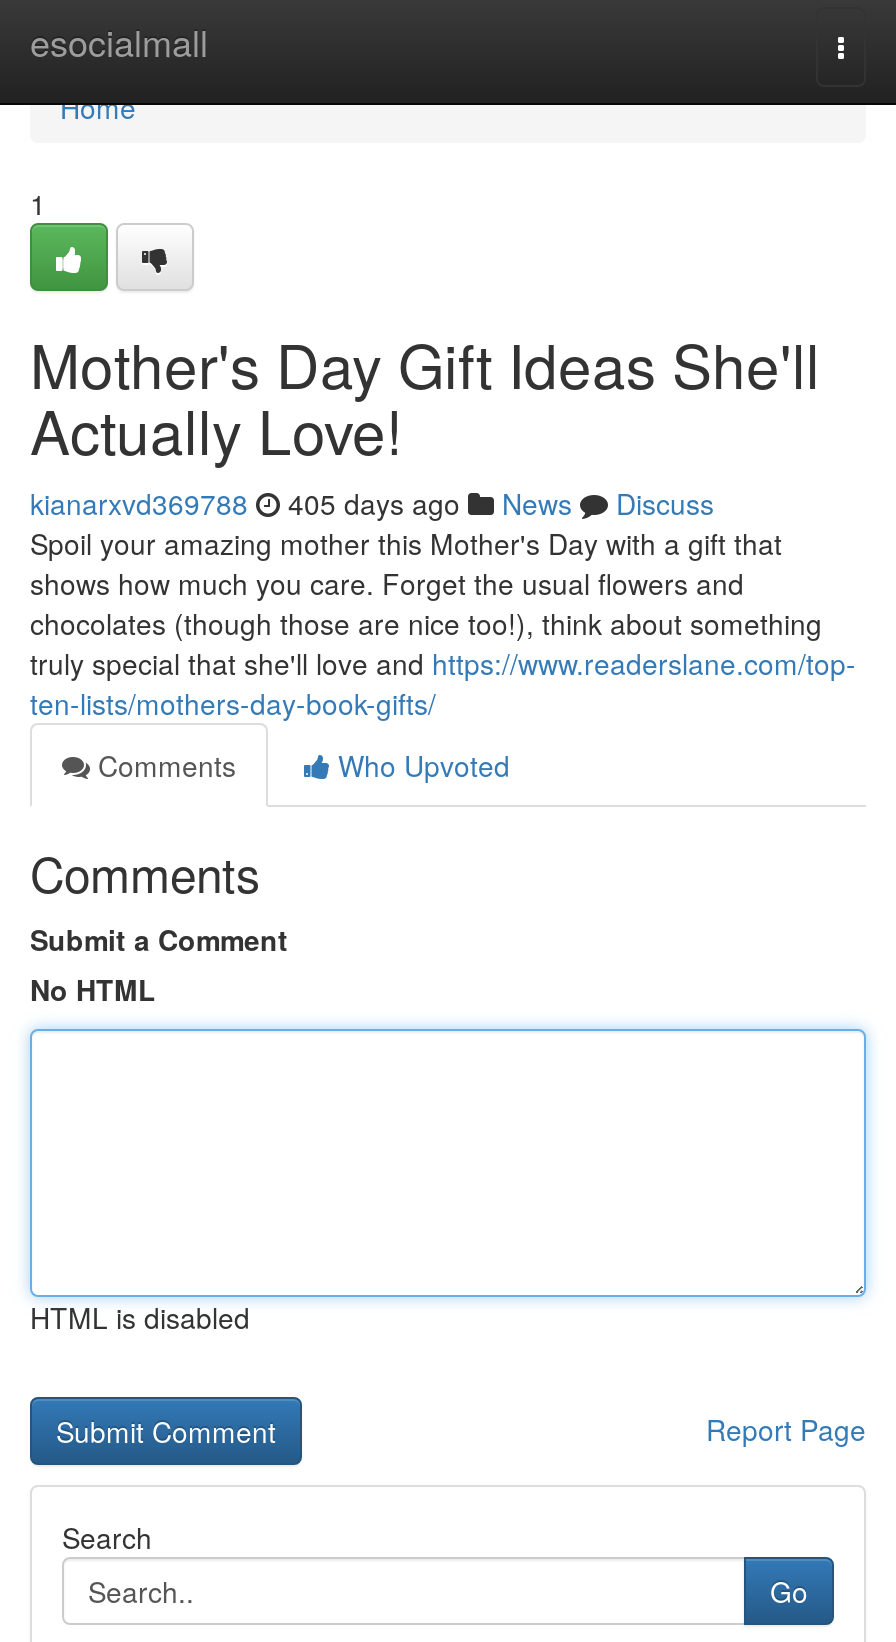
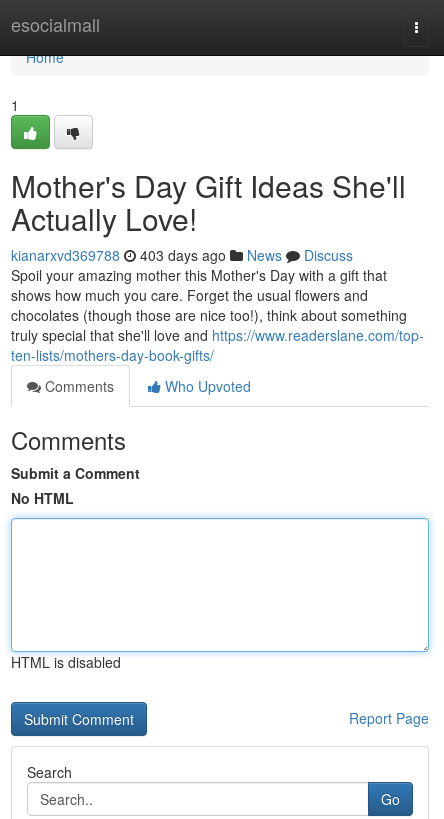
- kianarxvd369788 405 days ago News Discuss
+ kianarxvd369788 403 days ago News Discuss
